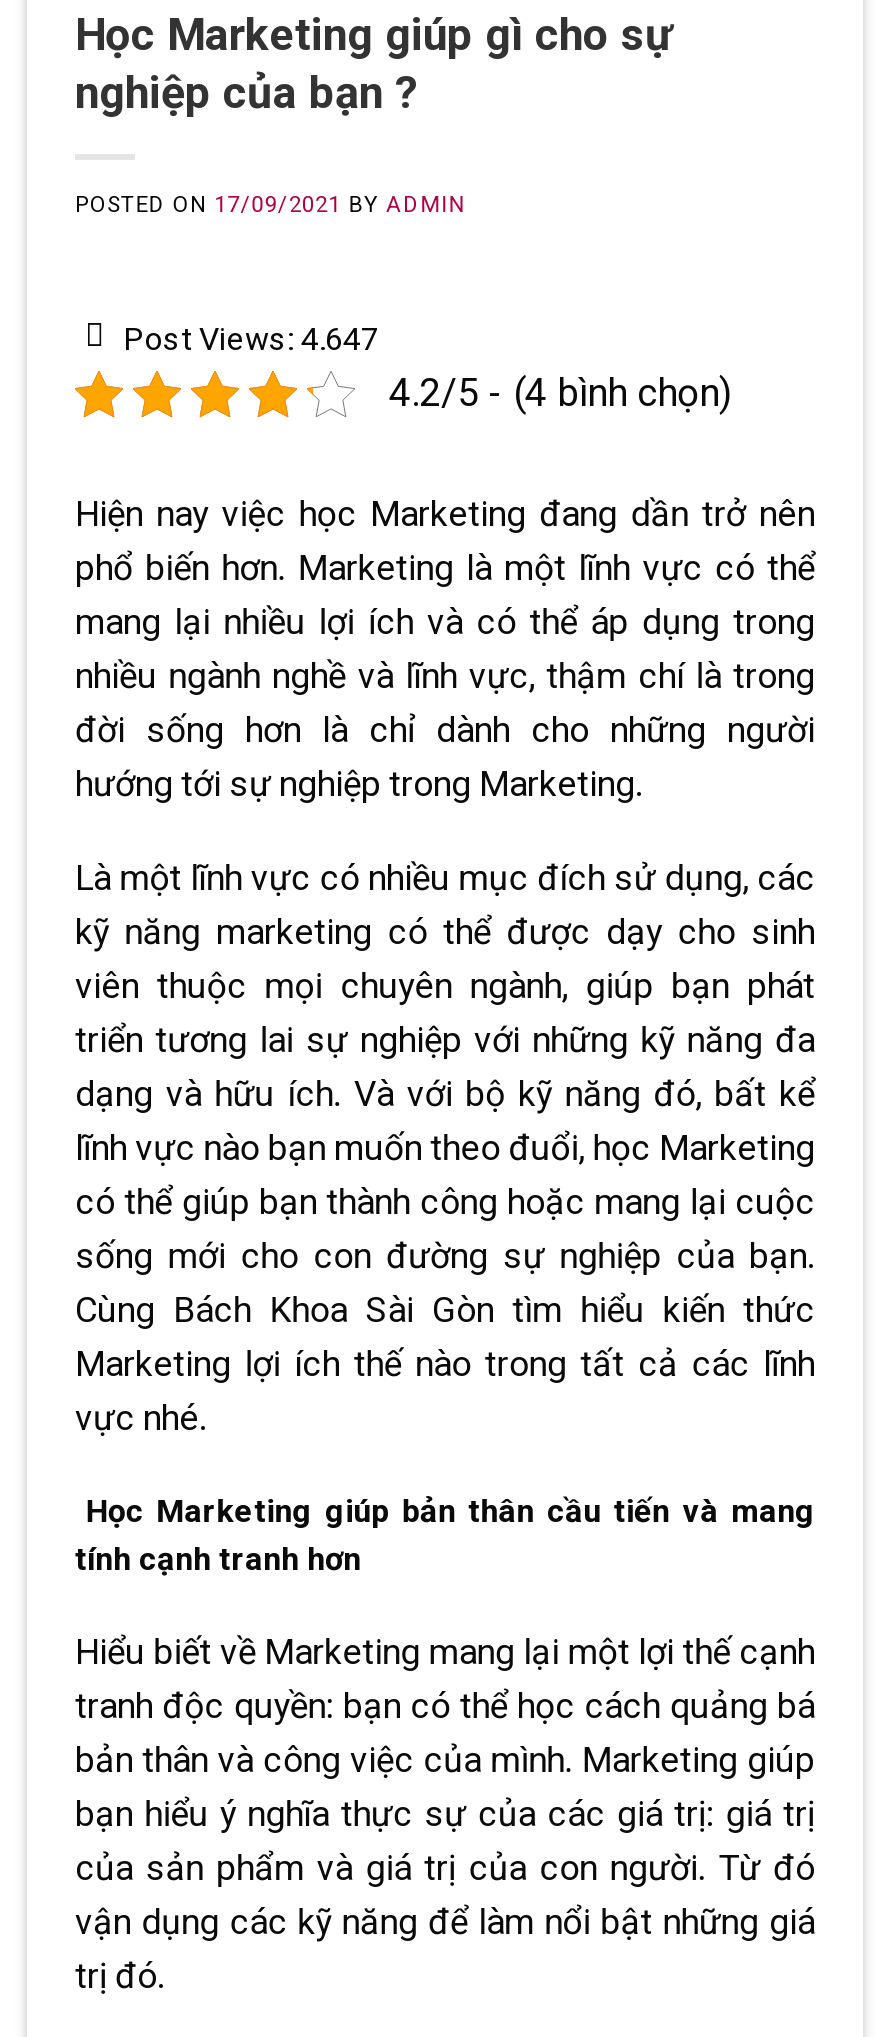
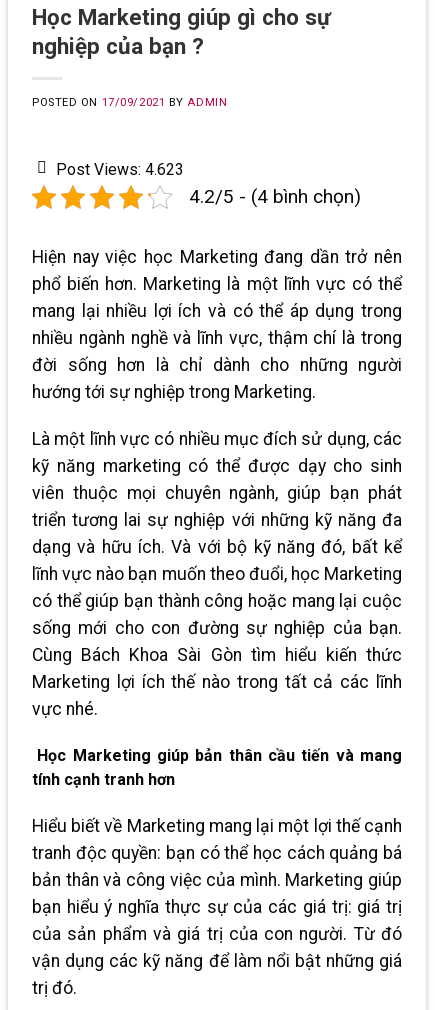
- Post Views: 4.647
+ Post Views: 4.623
